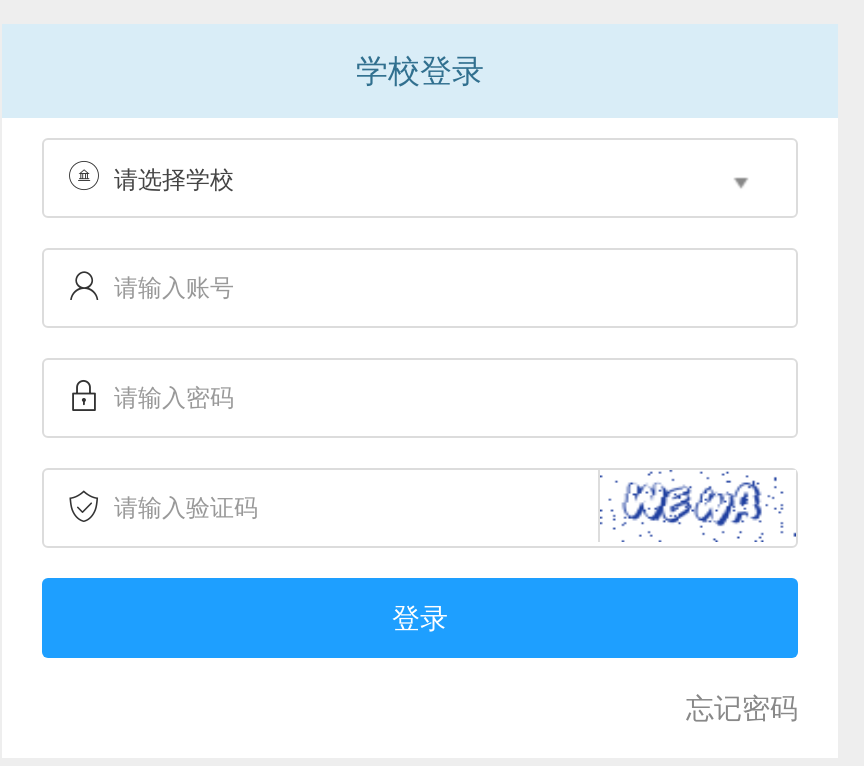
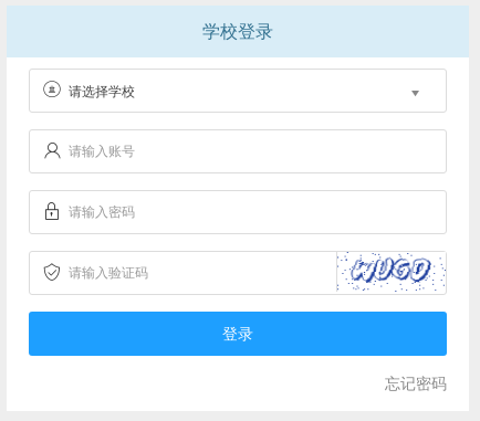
- [image]
+ [image]
